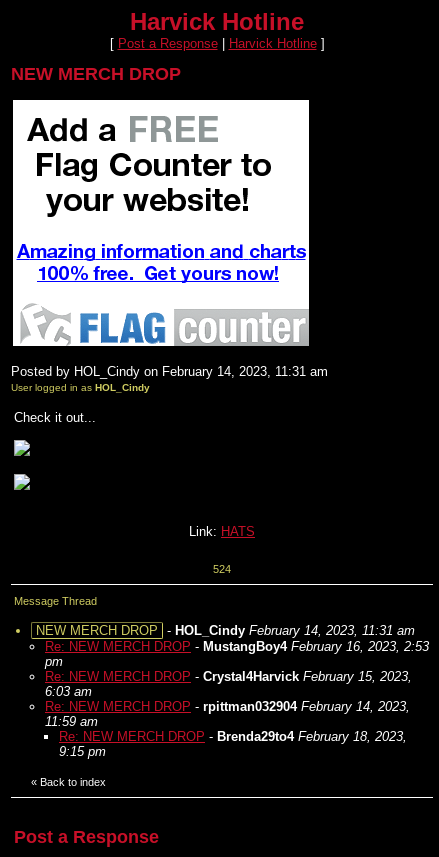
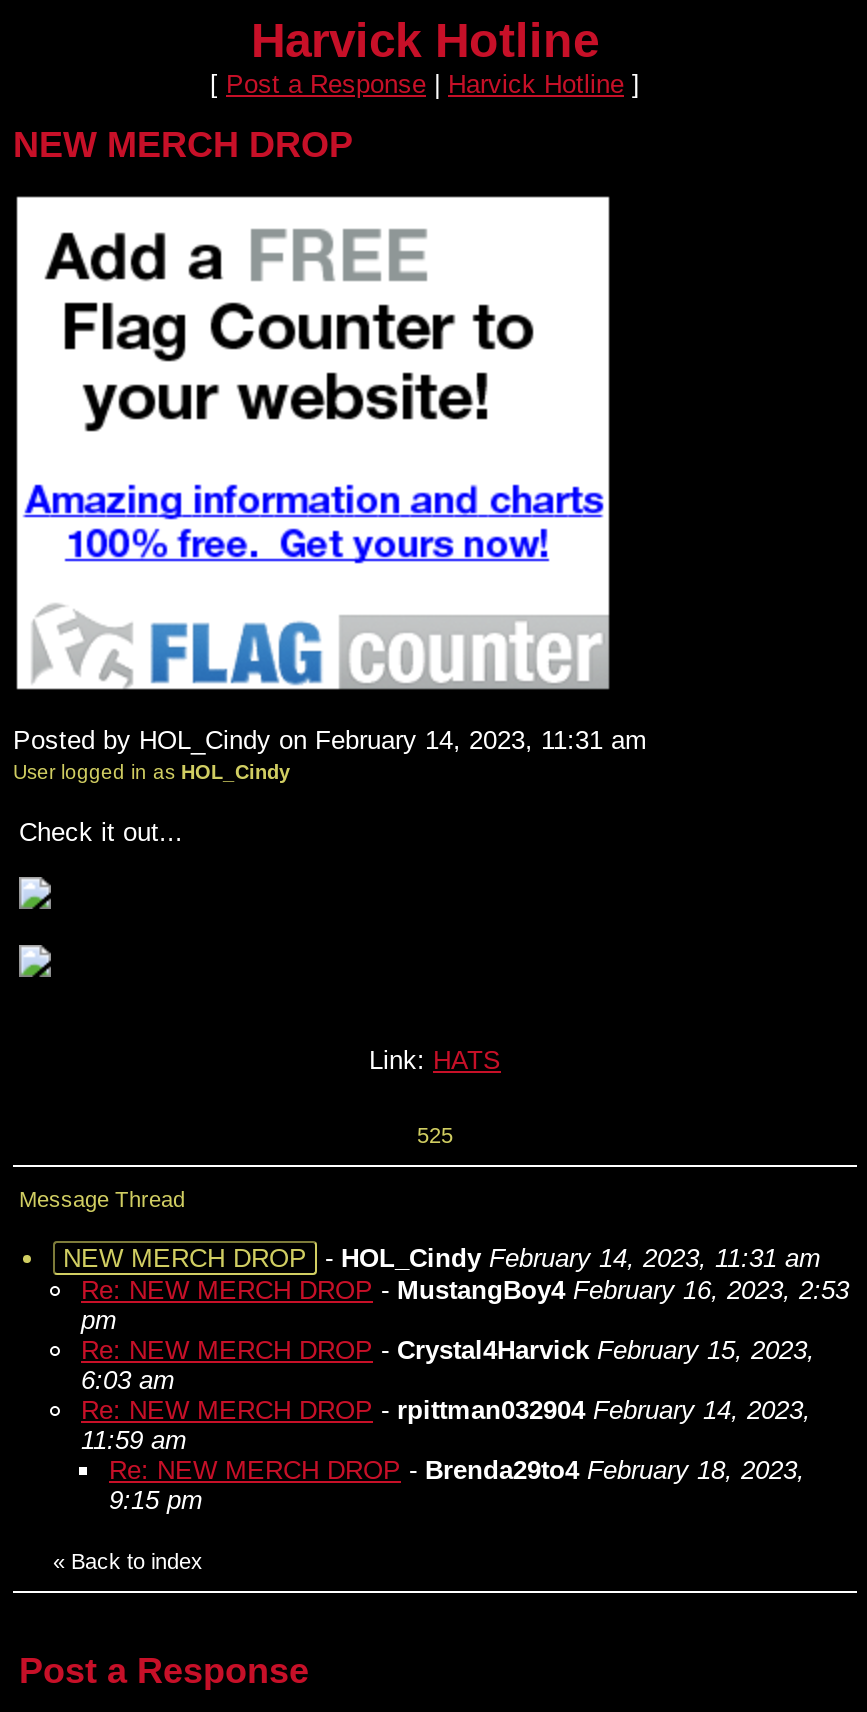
- 524
+ 525
